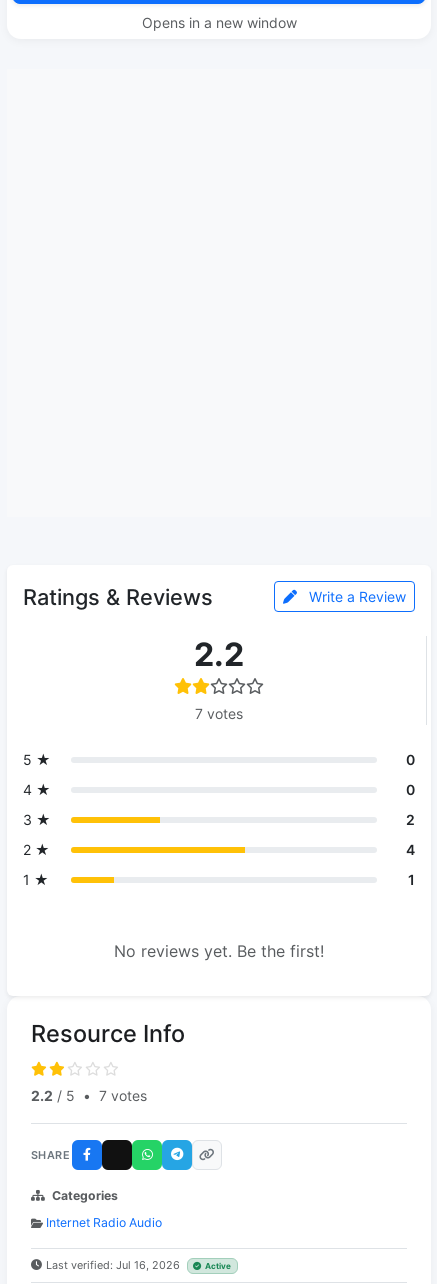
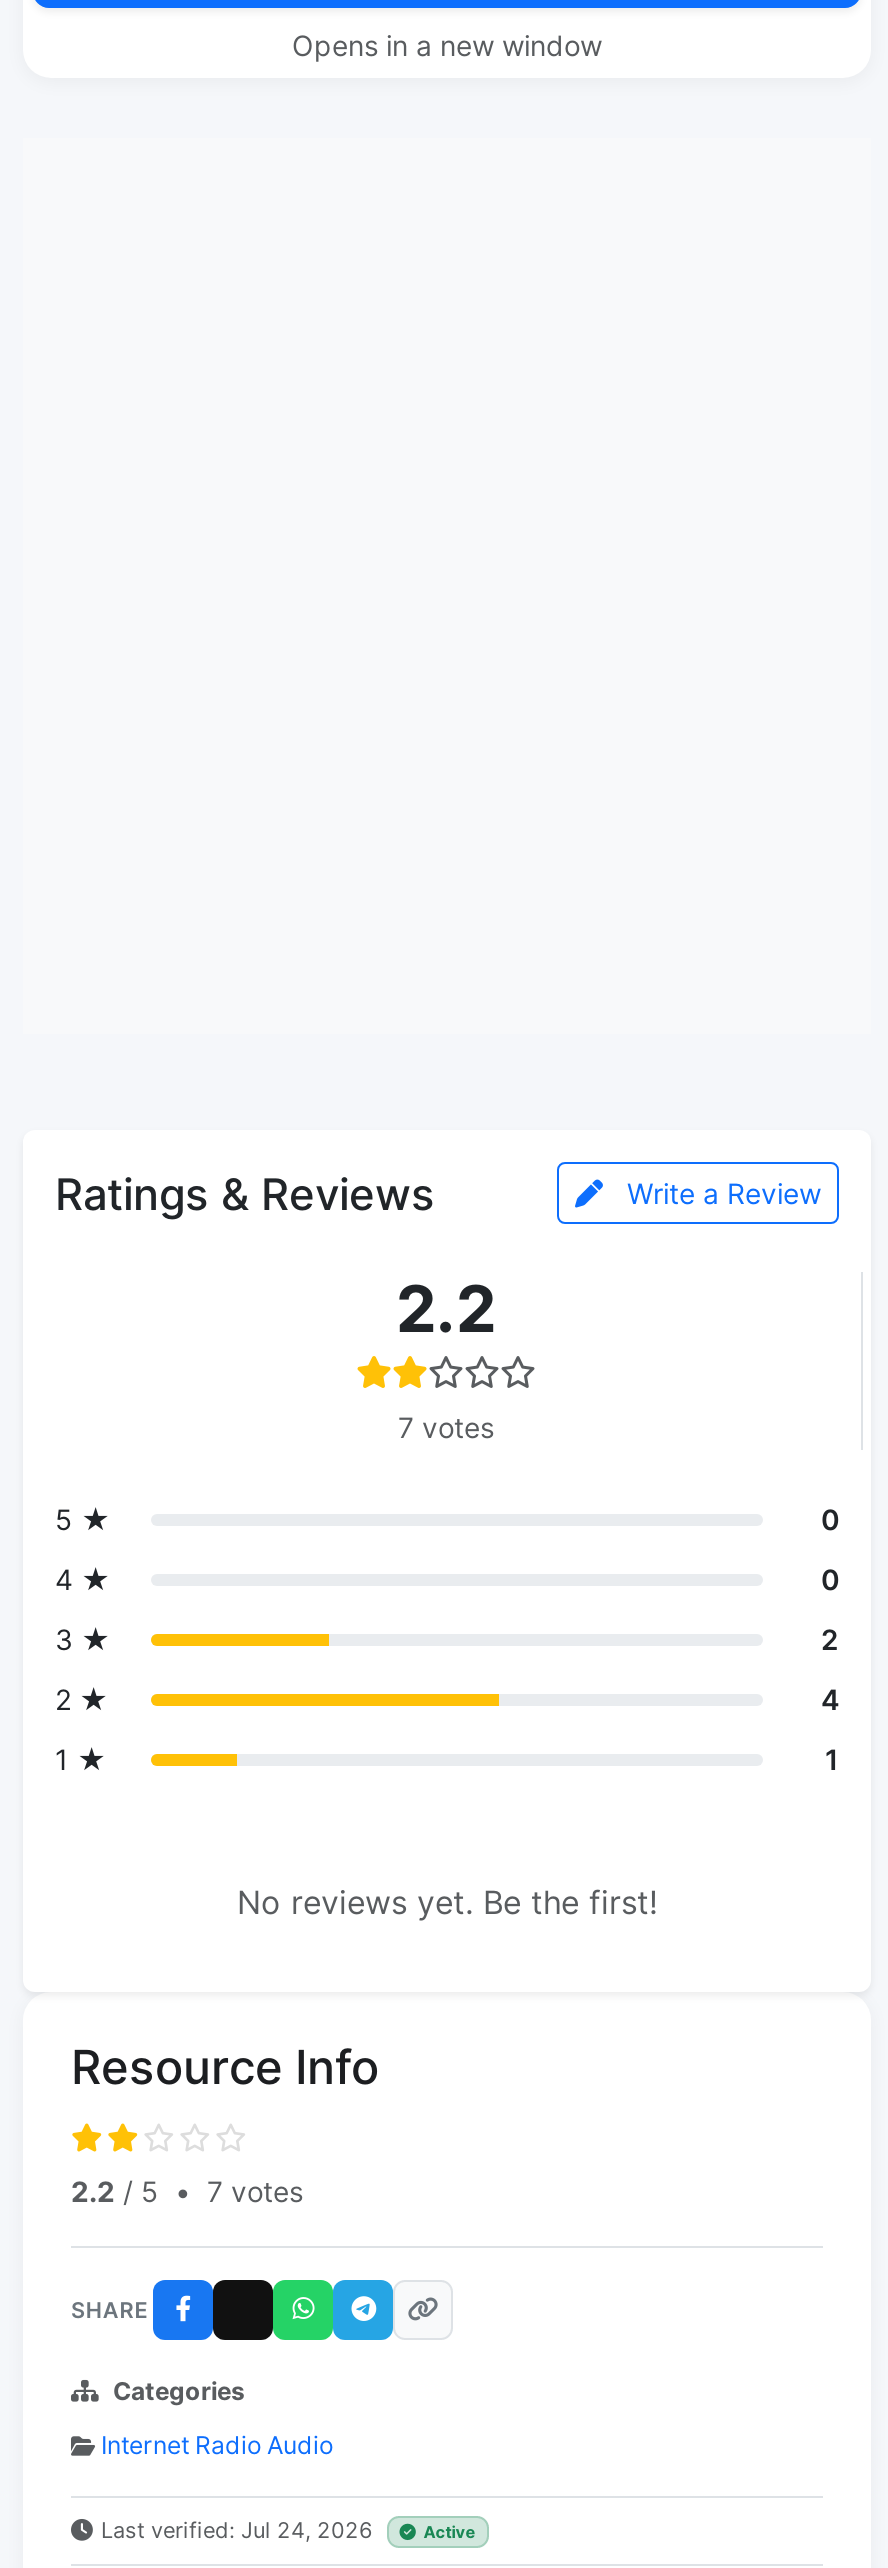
- Last verified: Jul 16, 2026
+ Last verified: Jul 24, 2026
